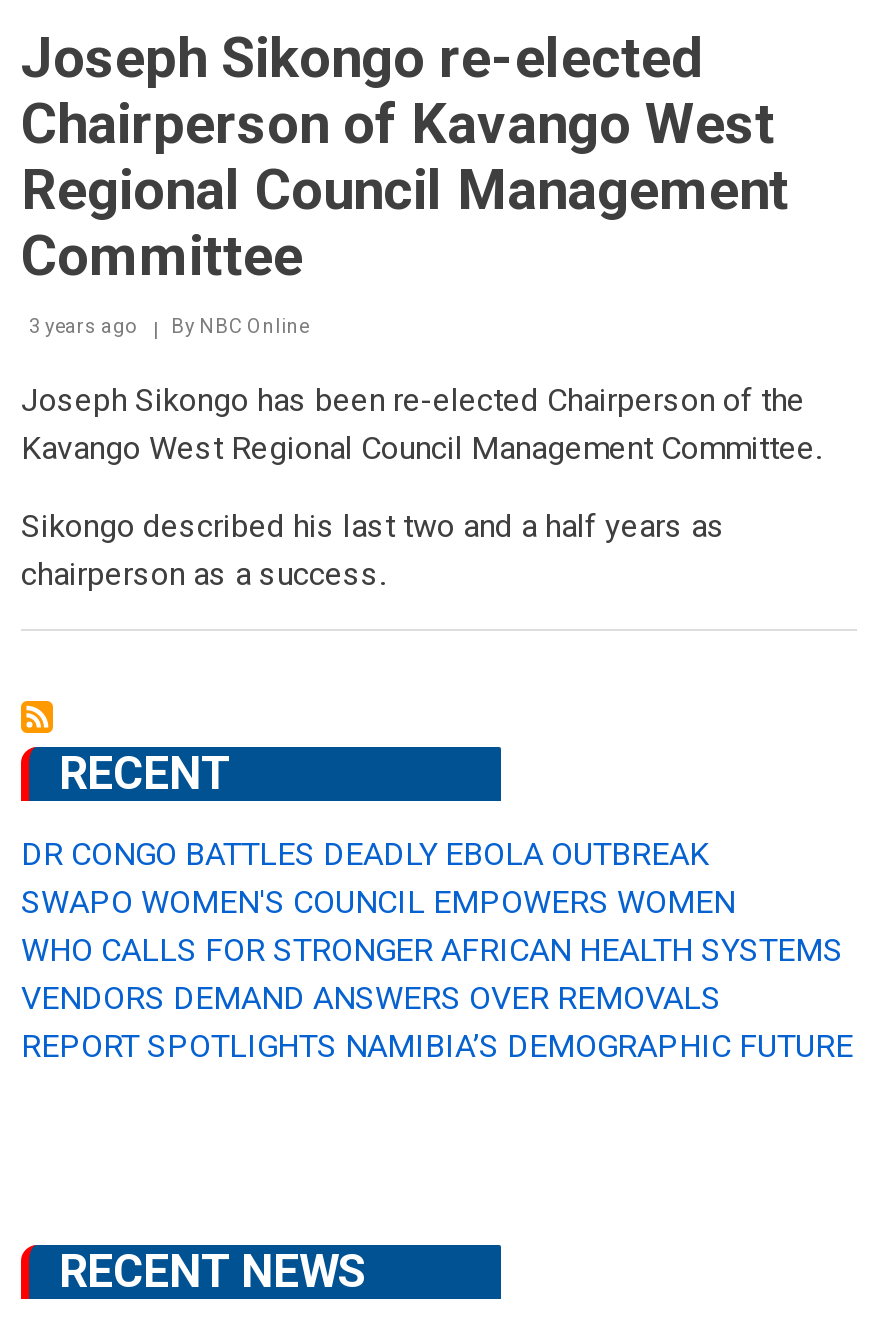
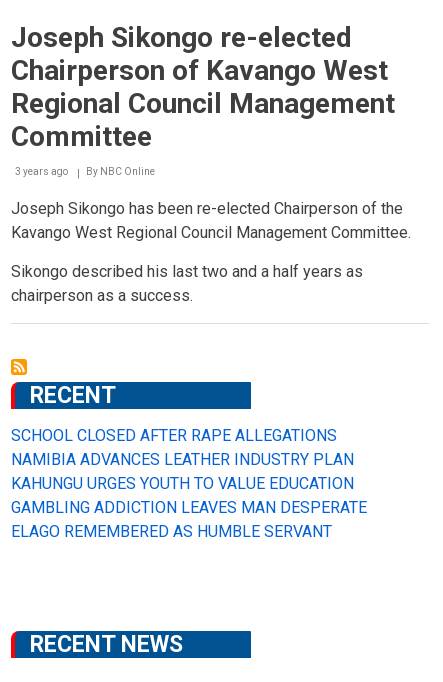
- DR CONGO BATTLES DEADLY EBOLA OUTBREAK
- SWAPO WOMEN'S COUNCIL EMPOWERS WOMEN
- WHO CALLS FOR STRONGER AFRICAN HEALTH SYSTEMS
- VENDORS DEMAND ANSWERS OVER REMOVALS
- REPORT SPOTLIGHTS NAMIBIA’S DEMOGRAPHIC FUTURE
+ SCHOOL CLOSED AFTER RAPE ALLEGATIONS
+ NAMIBIA ADVANCES LEATHER INDUSTRY PLAN
+ KAHUNGU URGES YOUTH TO VALUE EDUCATION
+ GAMBLING ADDICTION LEAVES MAN DESPERATE
+ ELAGO REMEMBERED AS HUMBLE SERVANT
